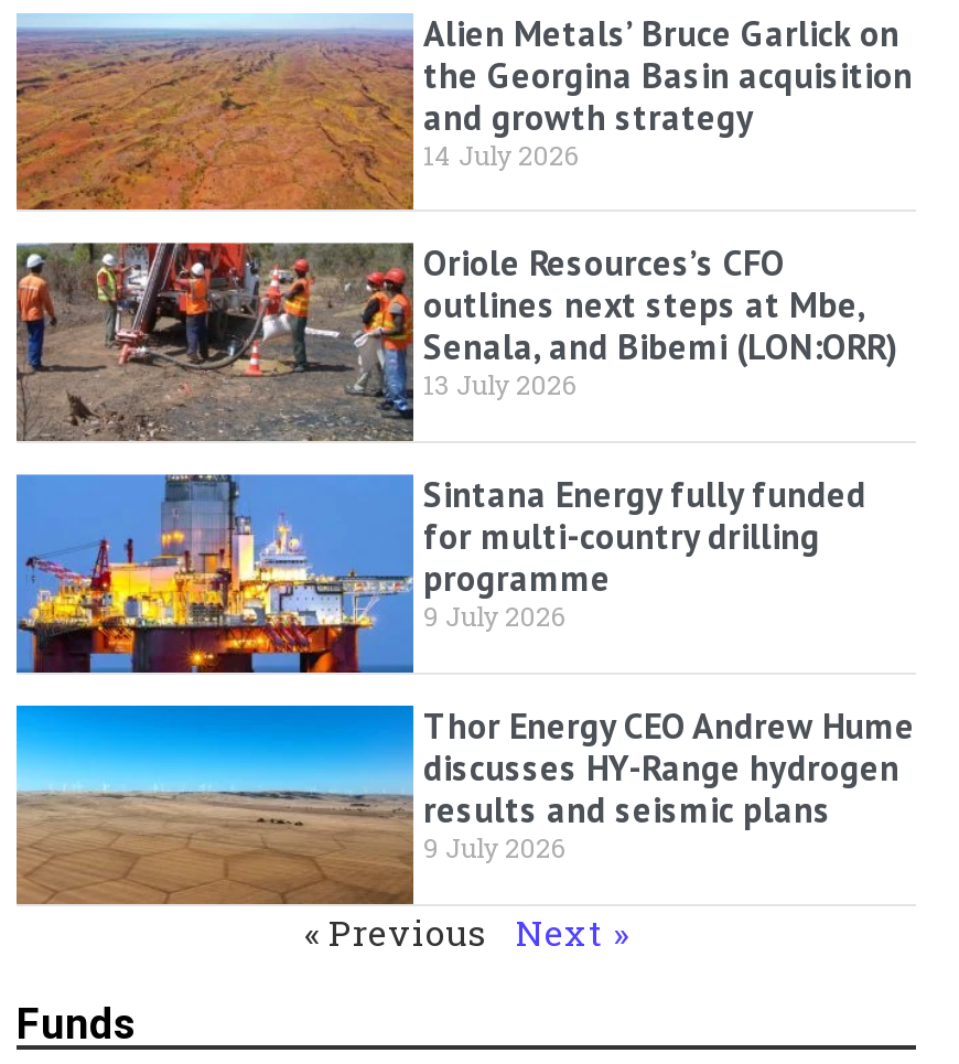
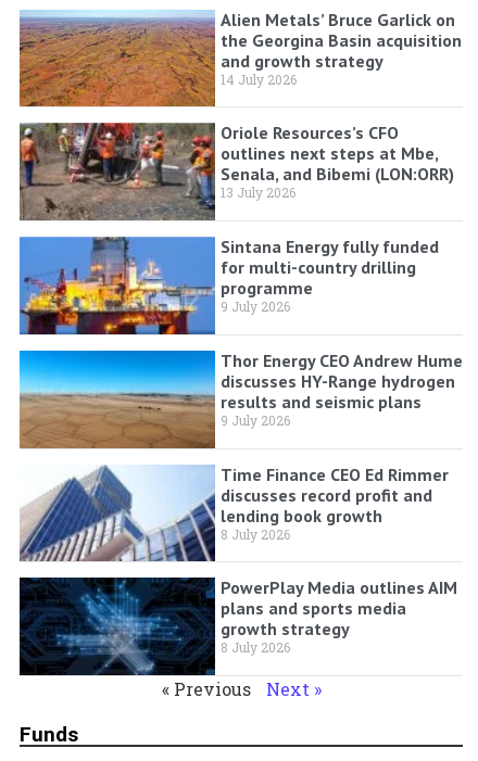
+ [image]

+ [image]
+ Time Finance CEO Ed Rimmer
+ discusses record profit and
+ lending book growth
+ 8 July 2026
+ PowerPlay Media outlines AIM
+ plans and sports media
+ growth strategy
+ 8 July 2026
